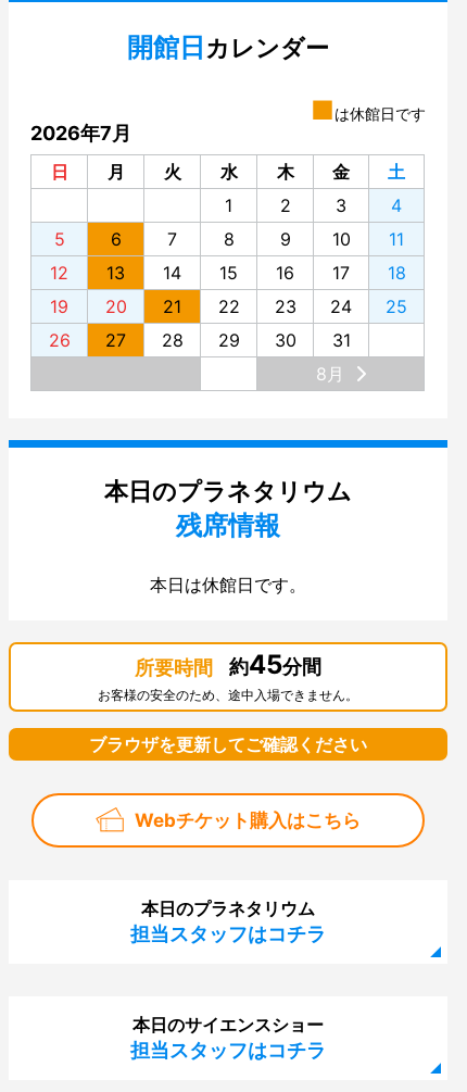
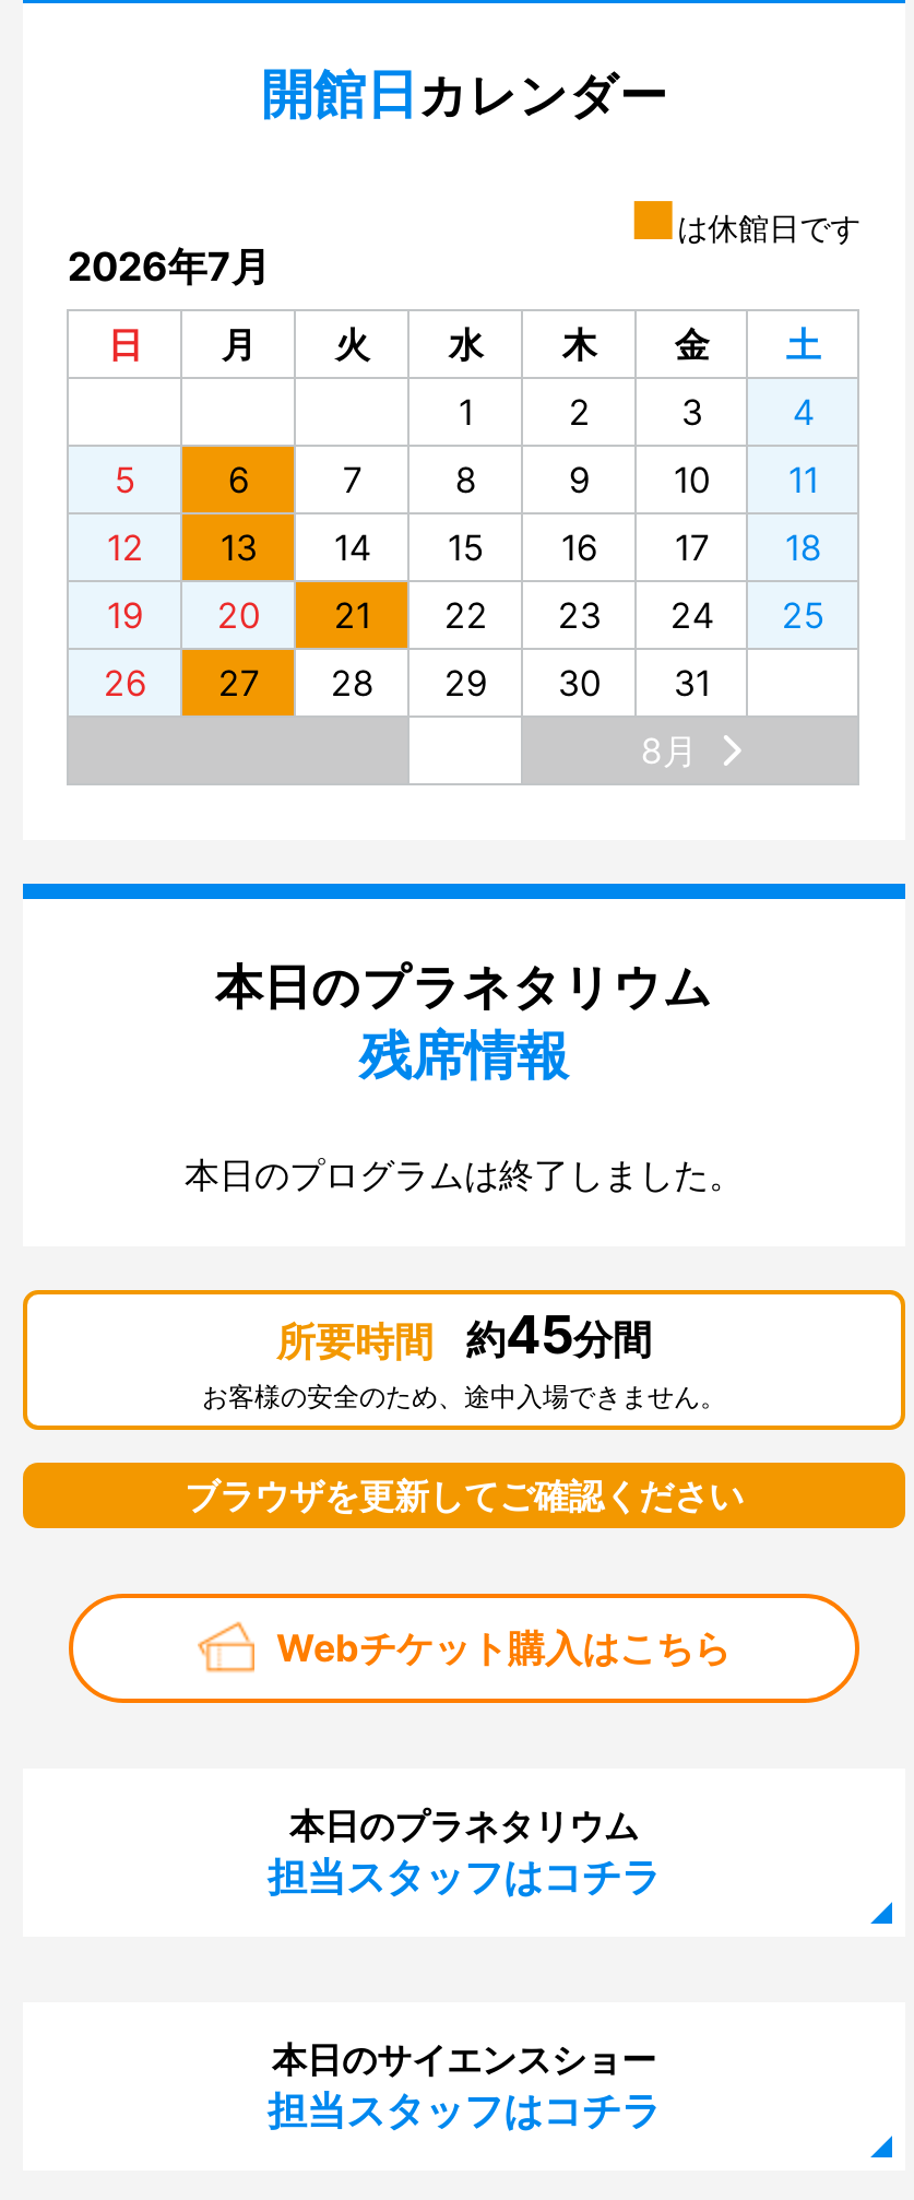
- 本日は休館日です。
+ 本日のプログラムは終了しました。
